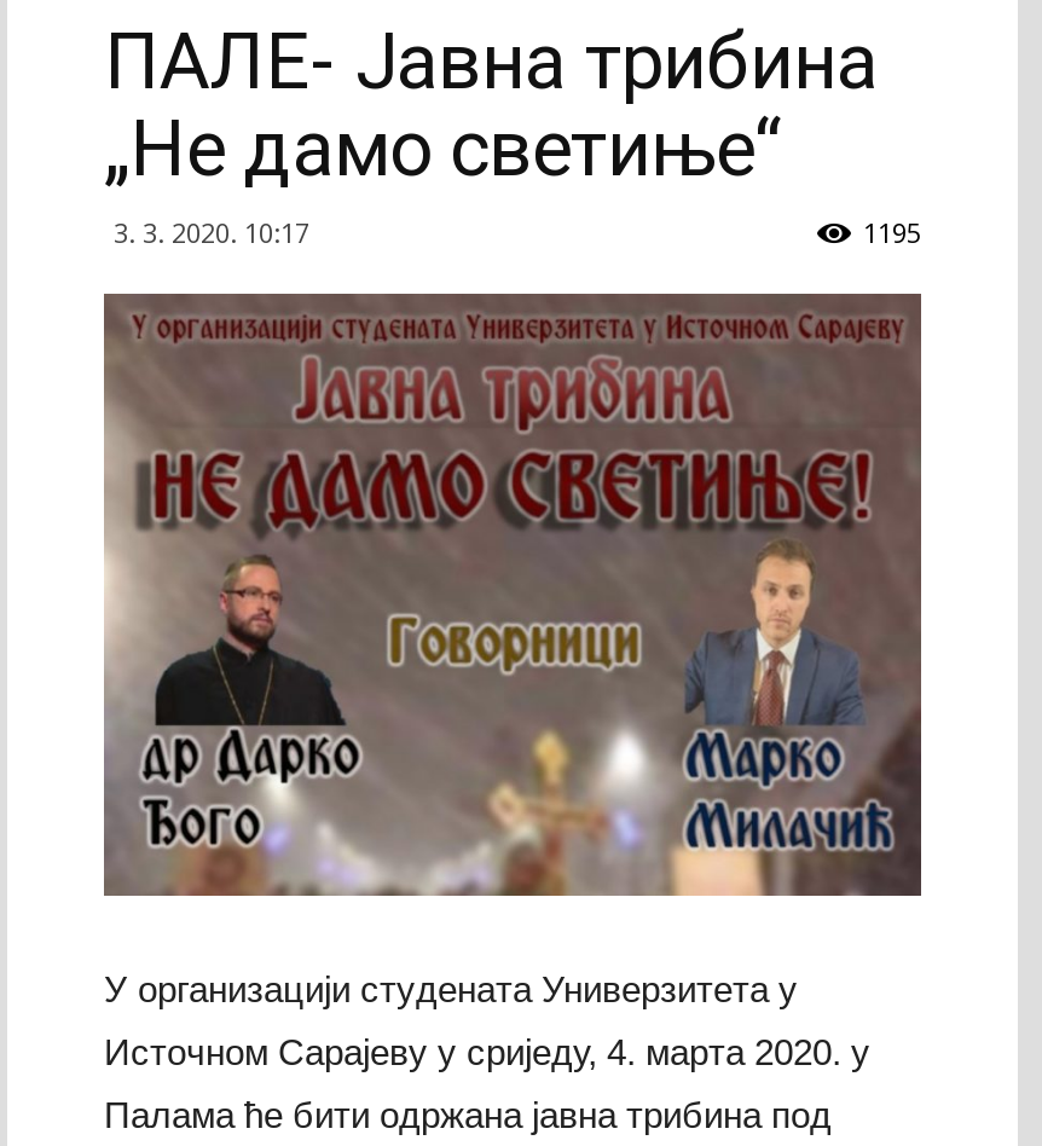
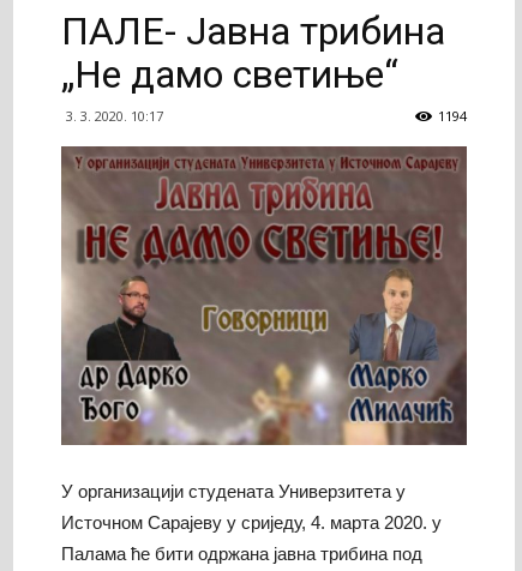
- 1195
+ 1194
